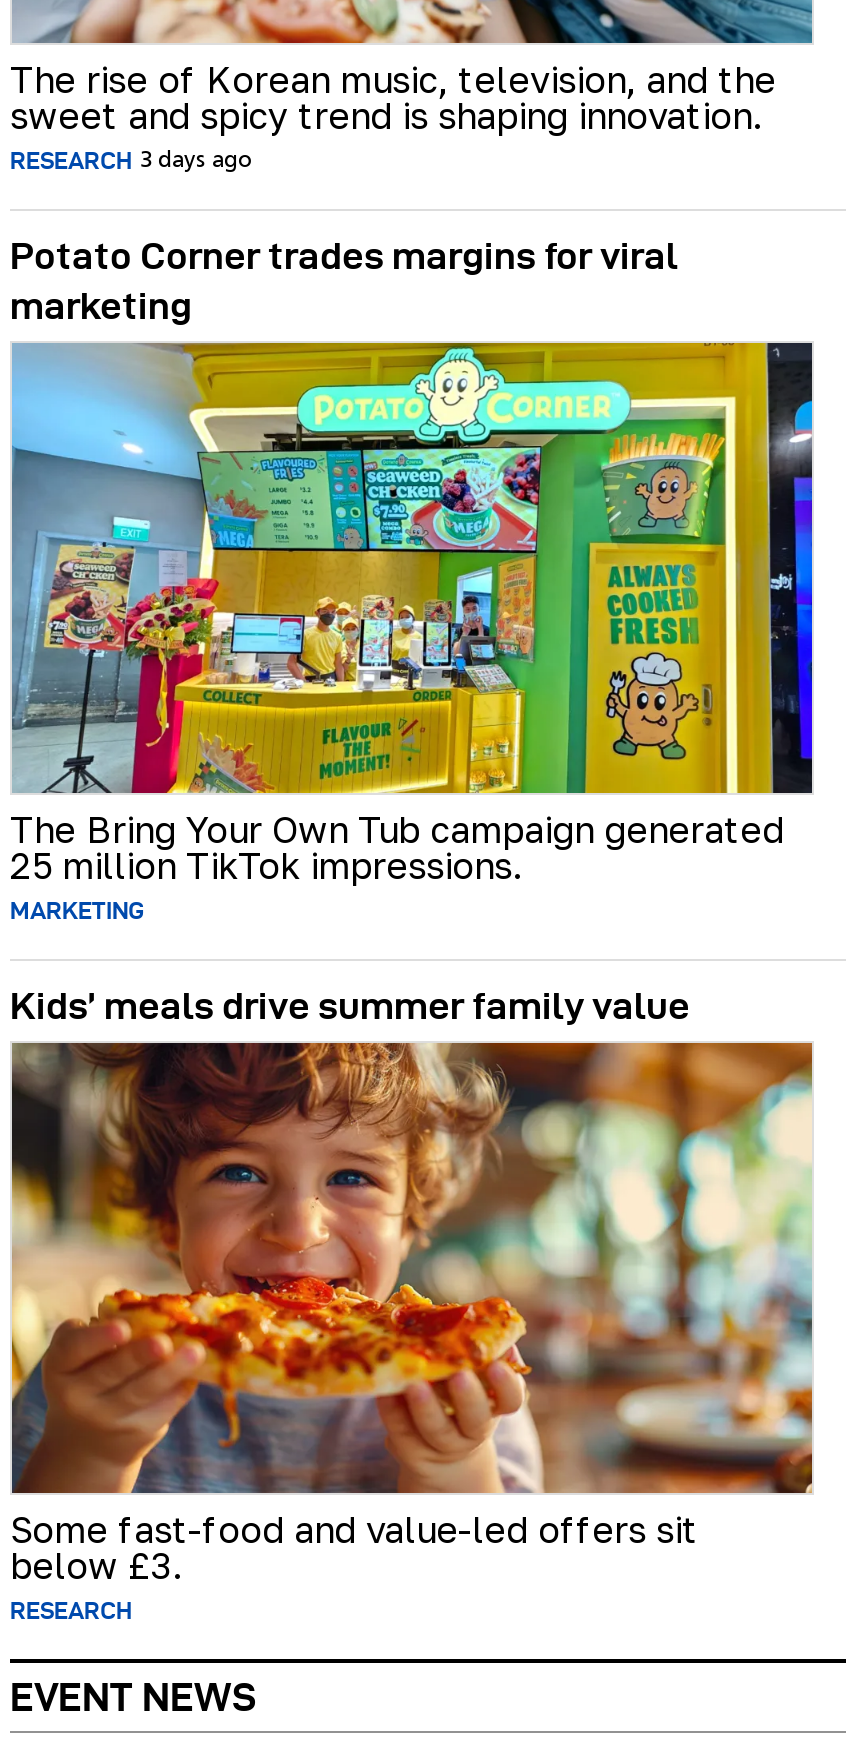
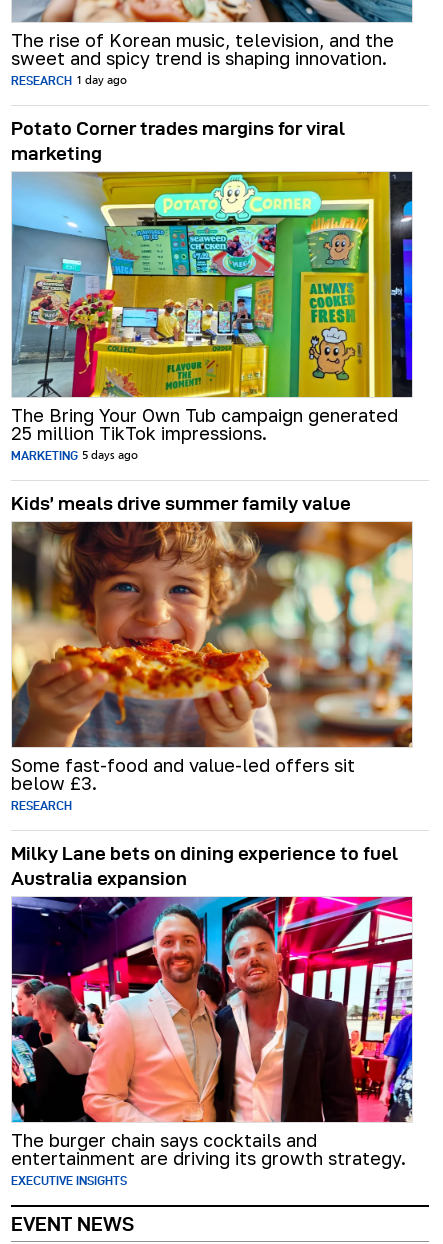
- RESEARCH 3 days ago
+ RESEARCH 1 day ago

- MARKETING
+ MARKETING 5 days ago

+ Milky Lane bets on dining experience to fuel
+ Australia expansion

+ [image]
+ The burger chain says cocktails and
+ entertainment are driving its growth strategy.
+ EXECUTIVE INSIGHTS
